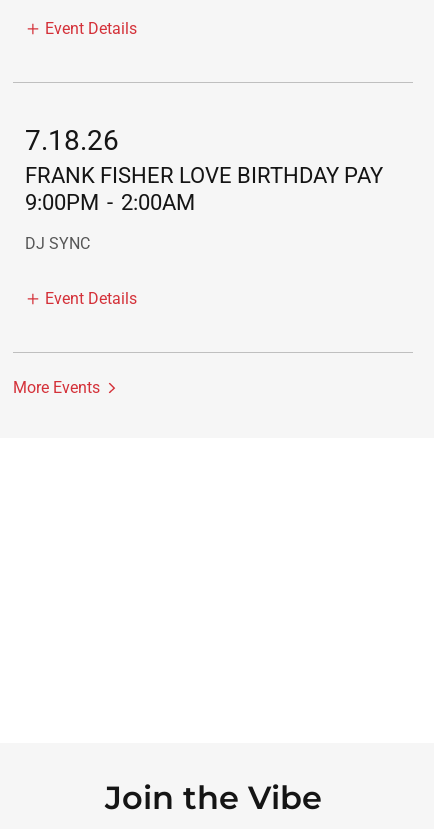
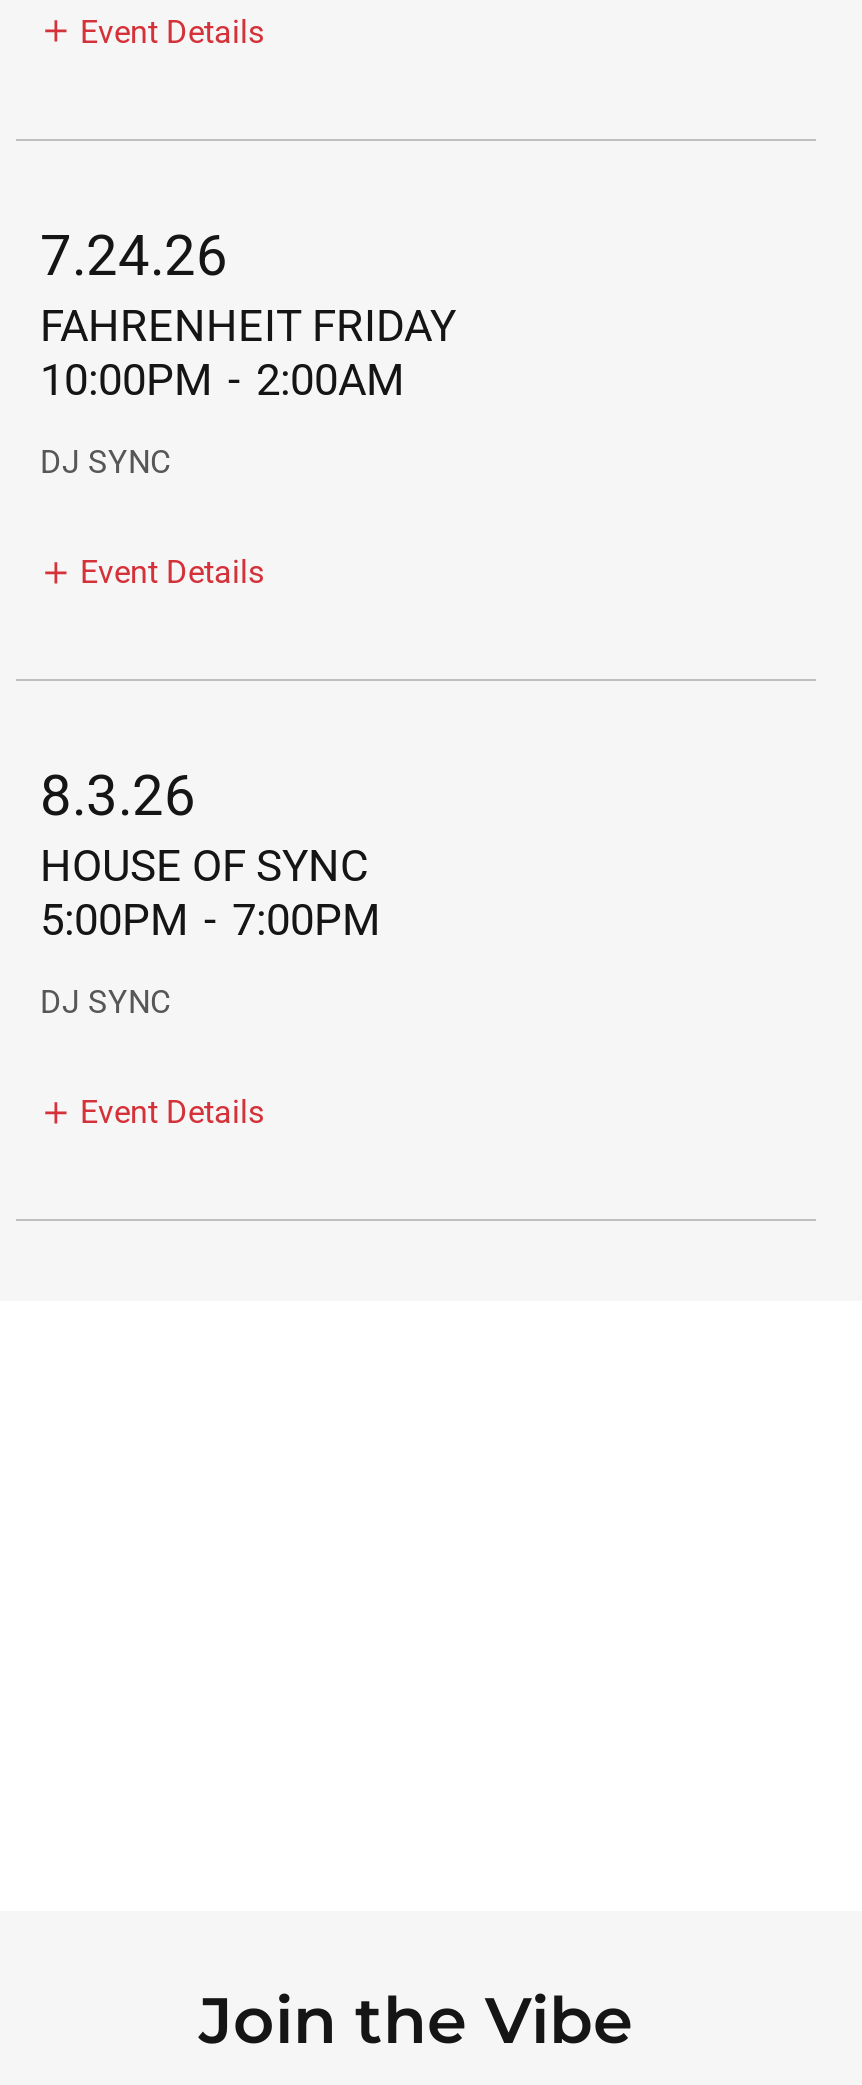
- 7.18.26
- FRANK FISHER LOVE BIRTHDAY PAY
- 9:00PM - 2:00AM
+ 7.24.26
+ FAHRENHEIT FRIDAY
+ 10:00PM - 2:00AM

- More Events
+ 8.3.26
+ HOUSE OF SYNC
+ 5:00PM - 7:00PM
+ DJ SYNC
+ Event Details
